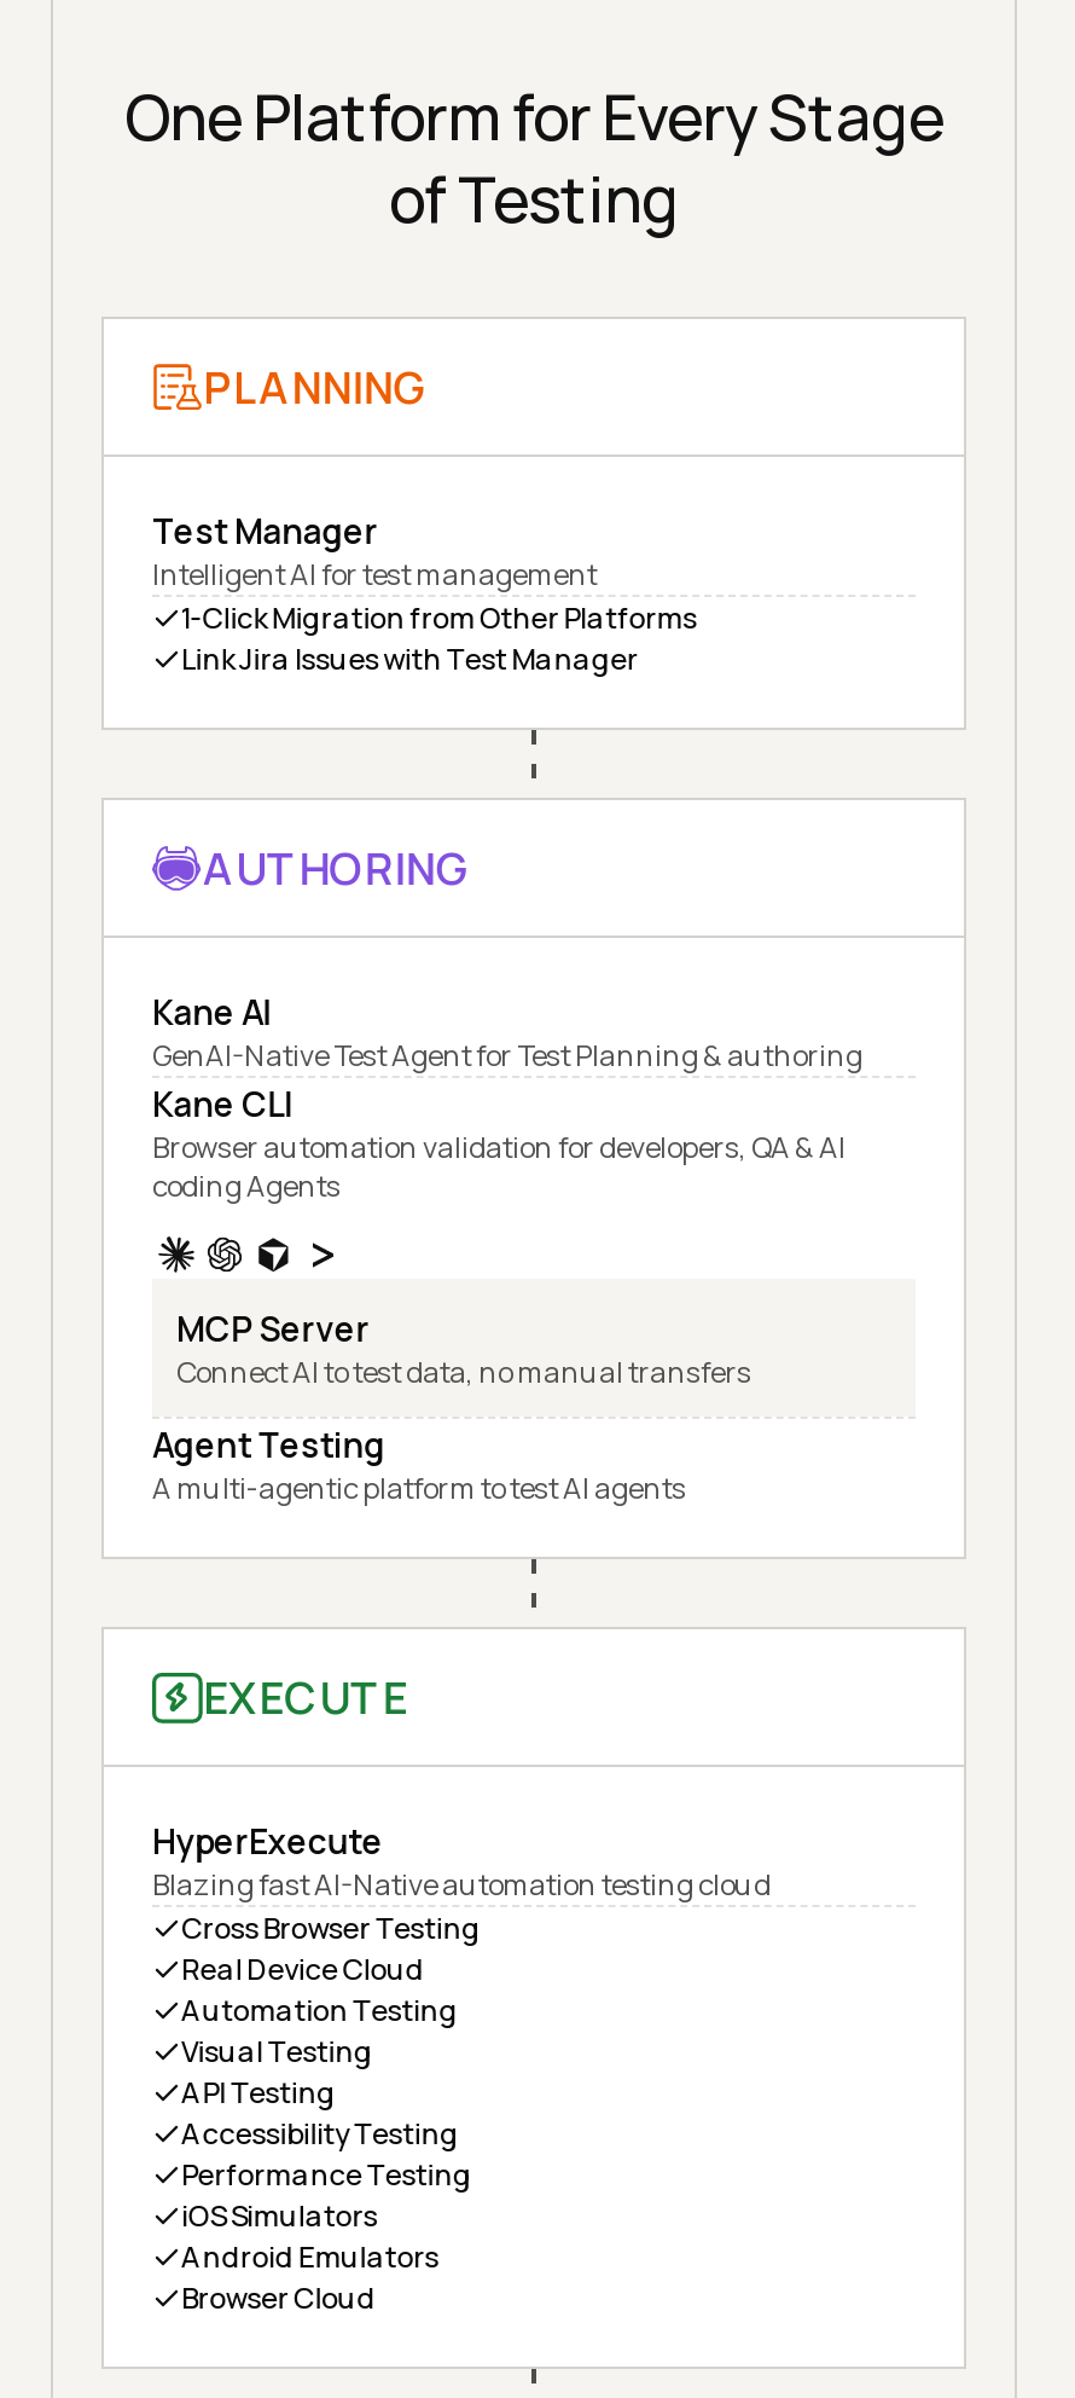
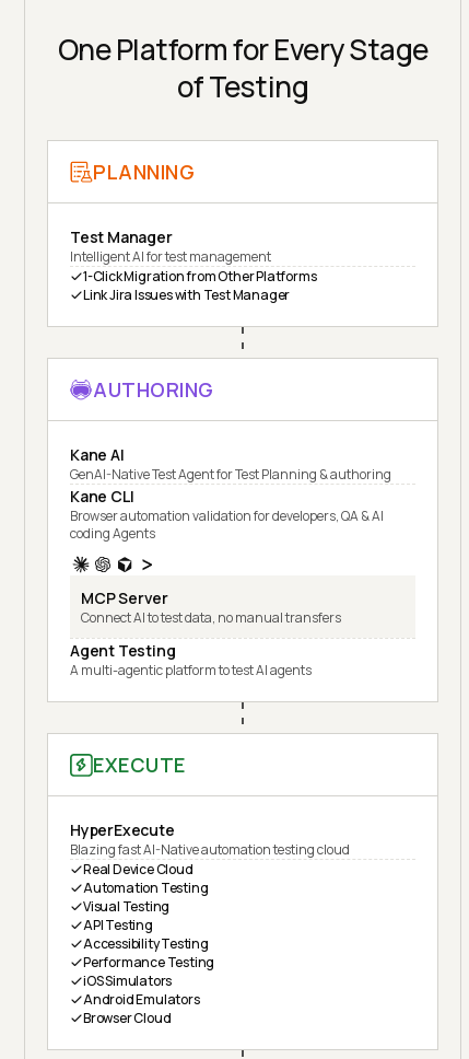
- Cross Browser Testing
